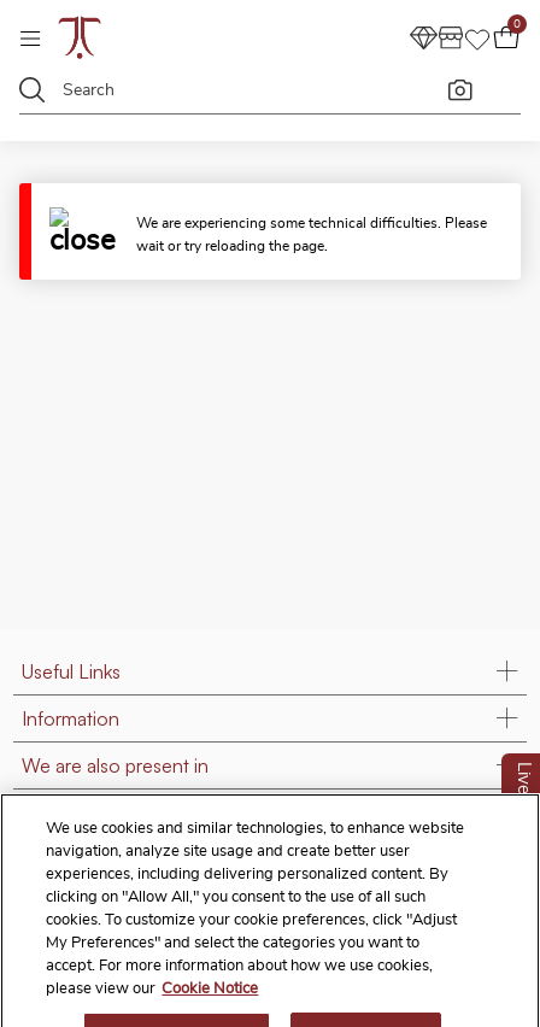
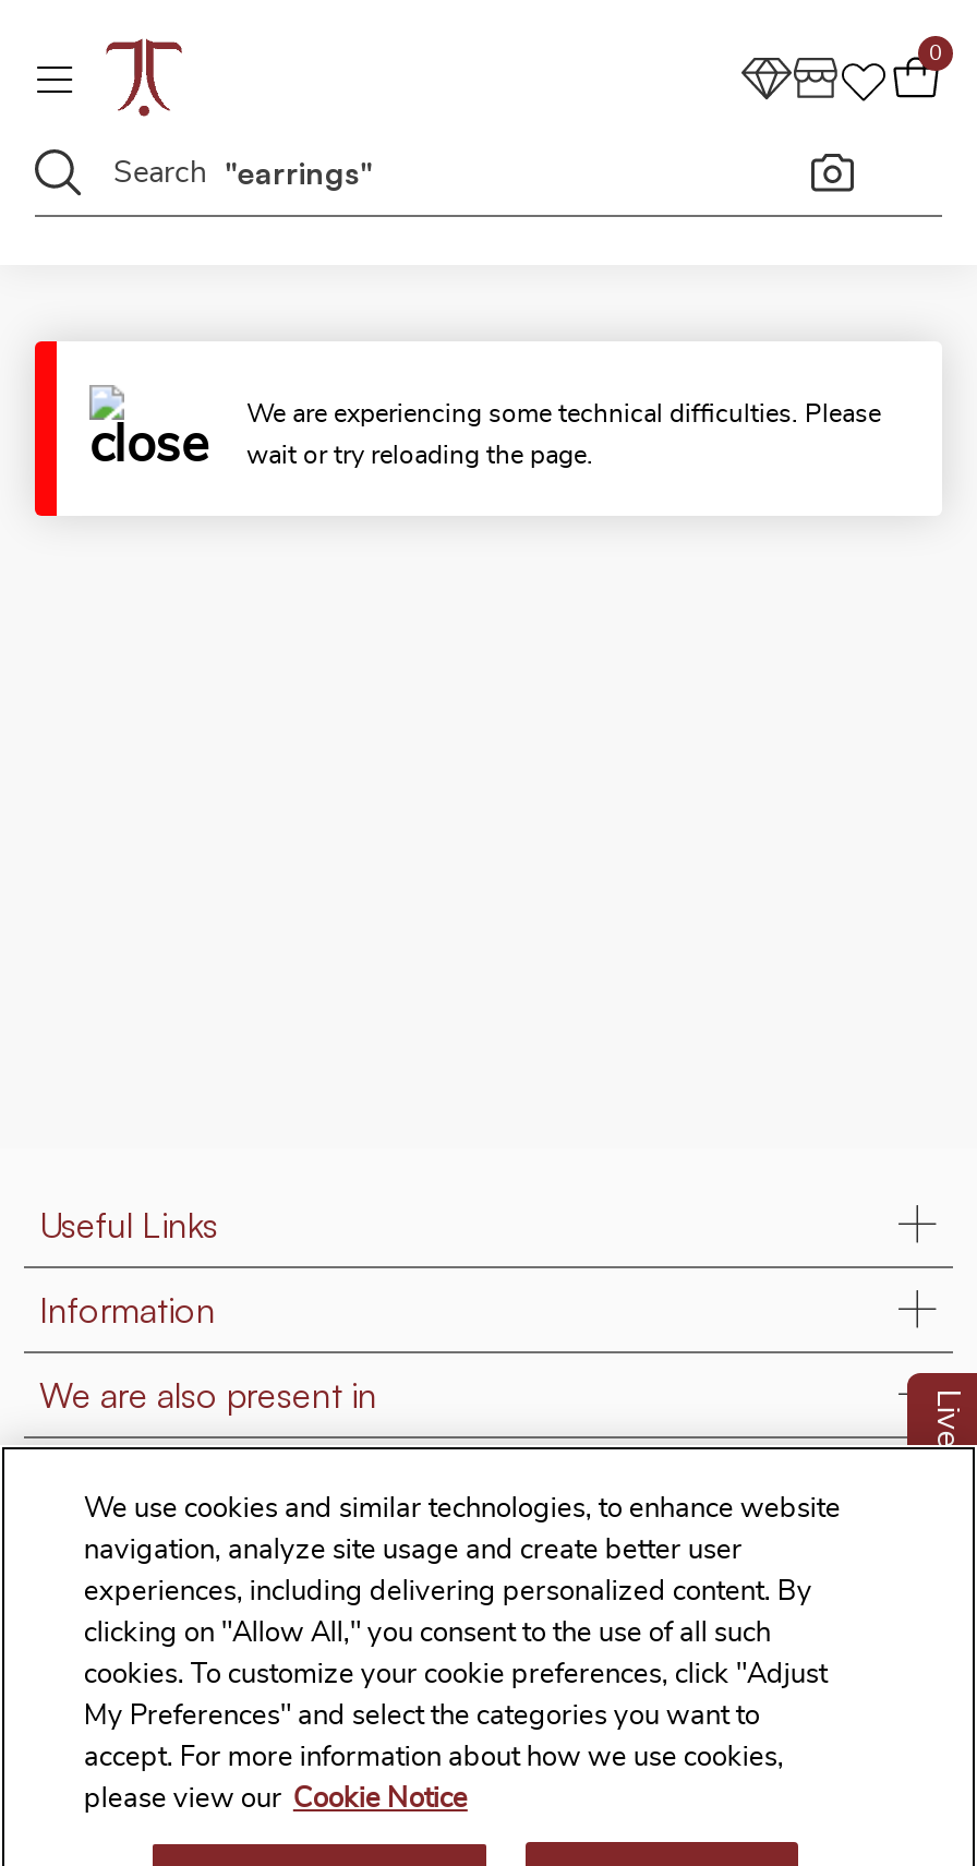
+ "earrings"
